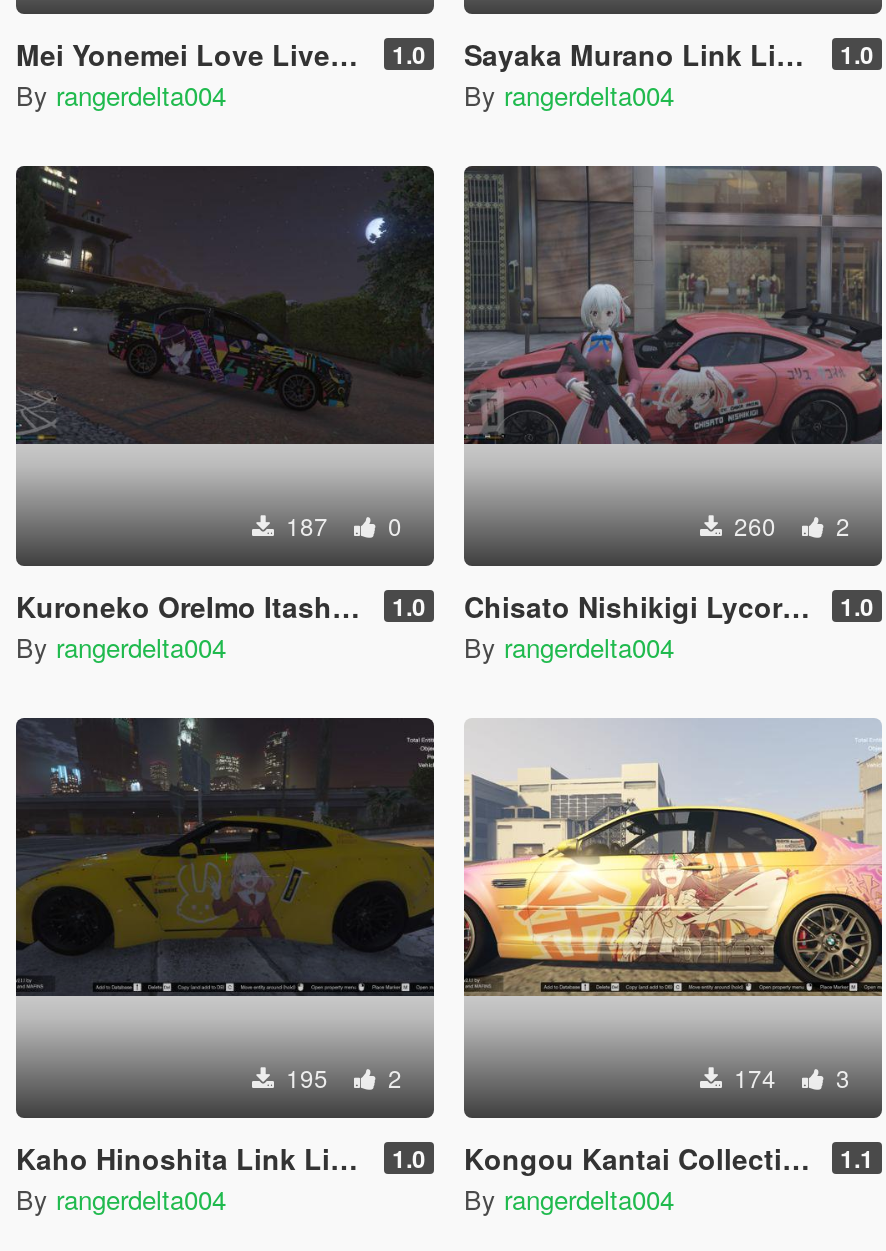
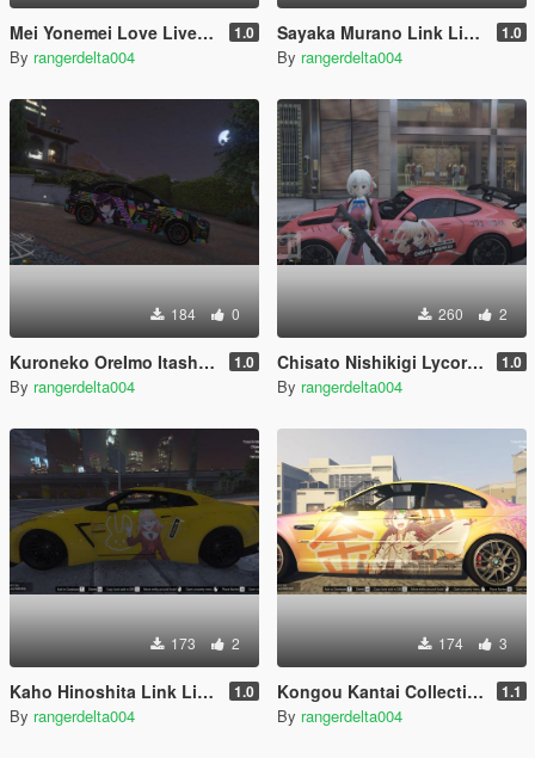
- 187 0
+ 184 0

- 195 2
+ 173 2
